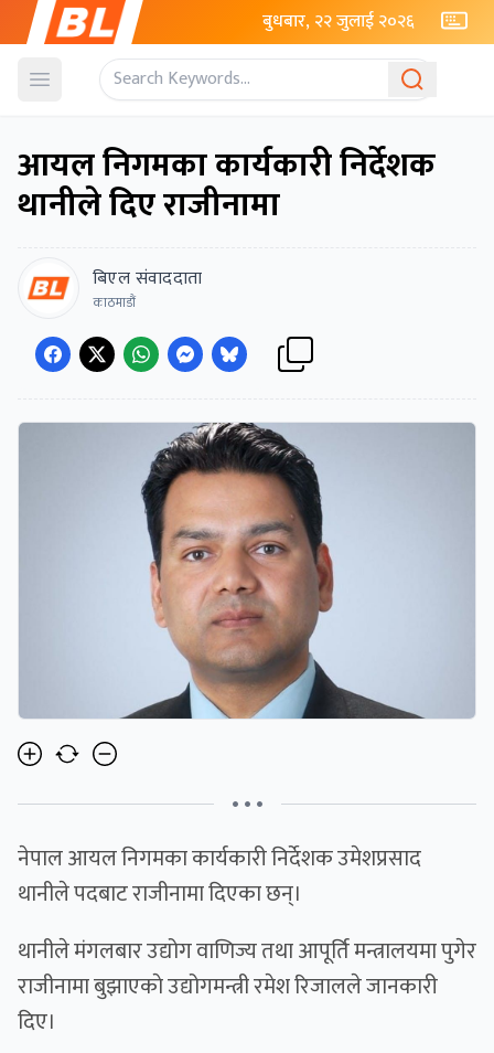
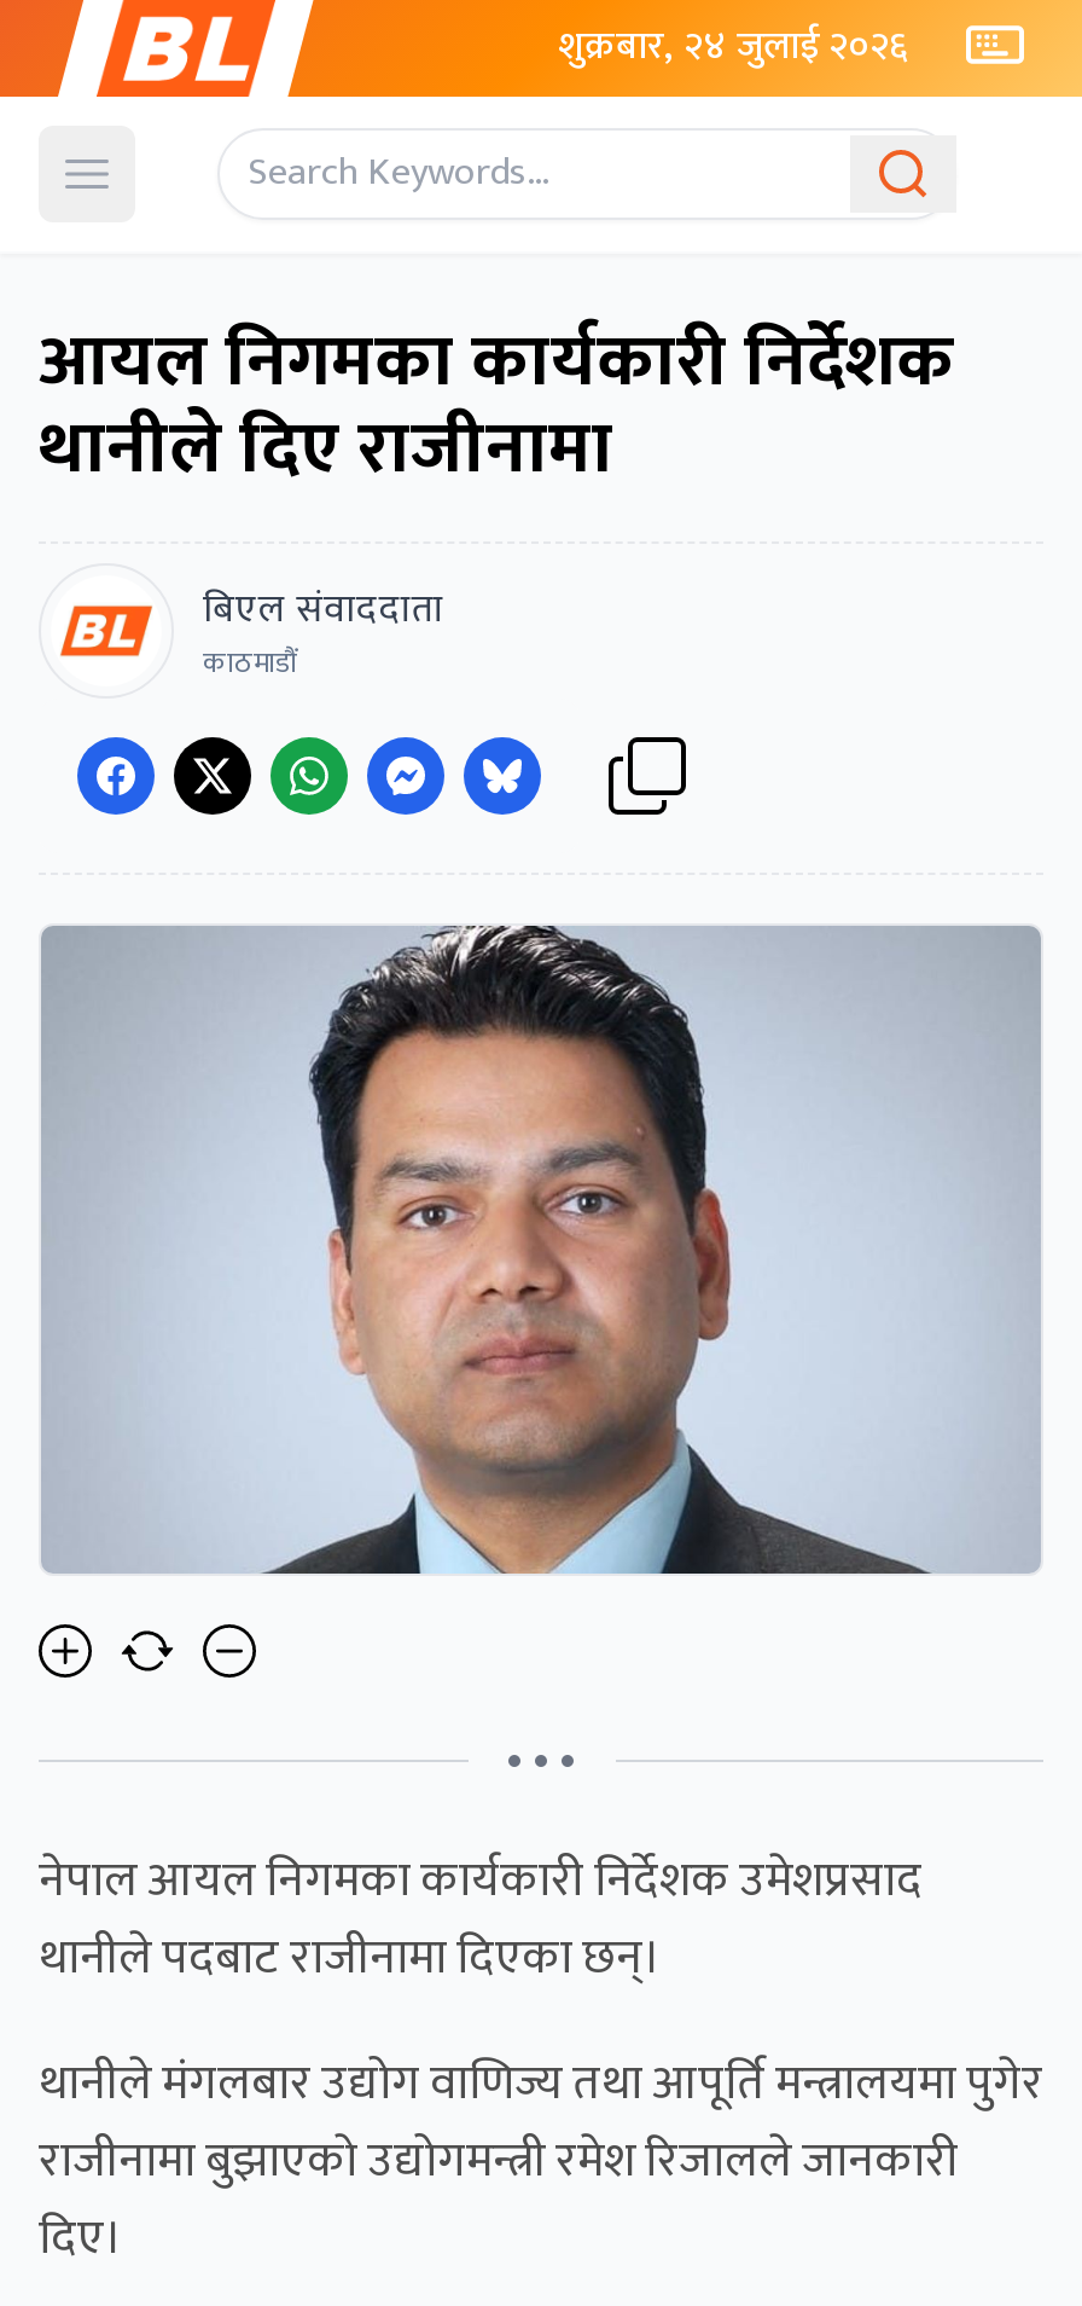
- बुधबार, २२ जुलाई २०२६
+ शुक्रबार, २४ जुलाई २०२६
